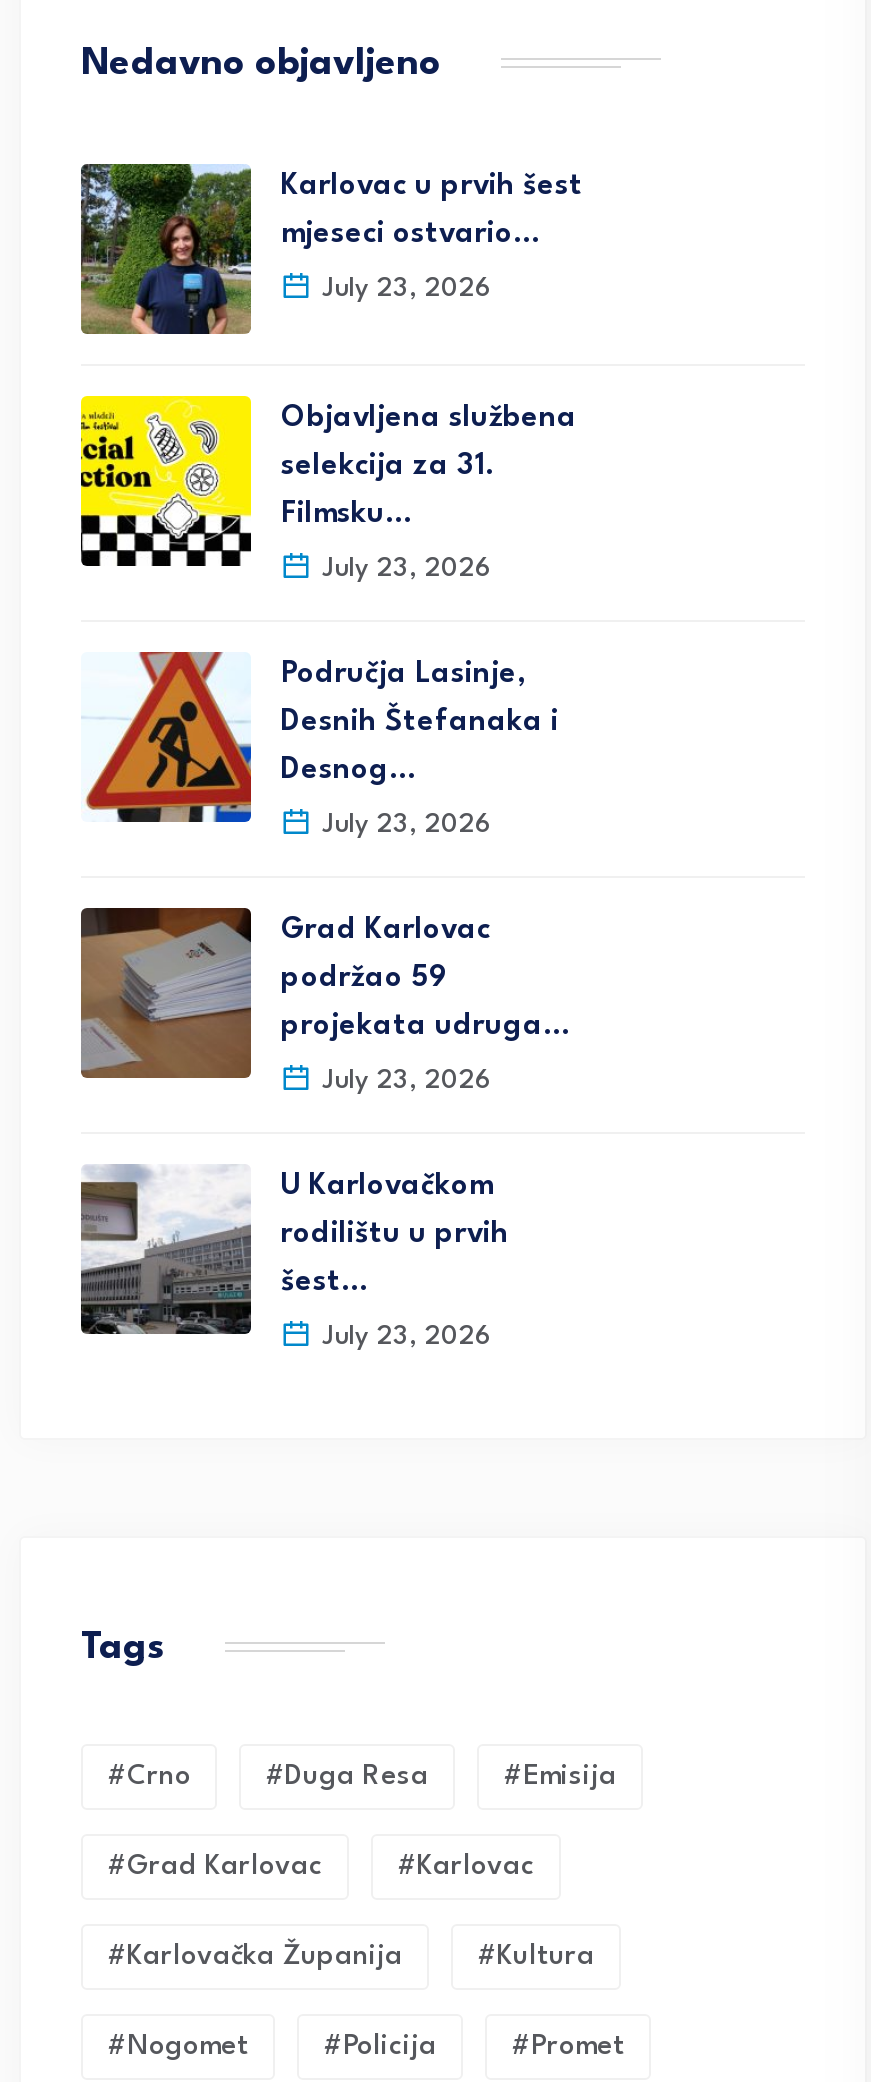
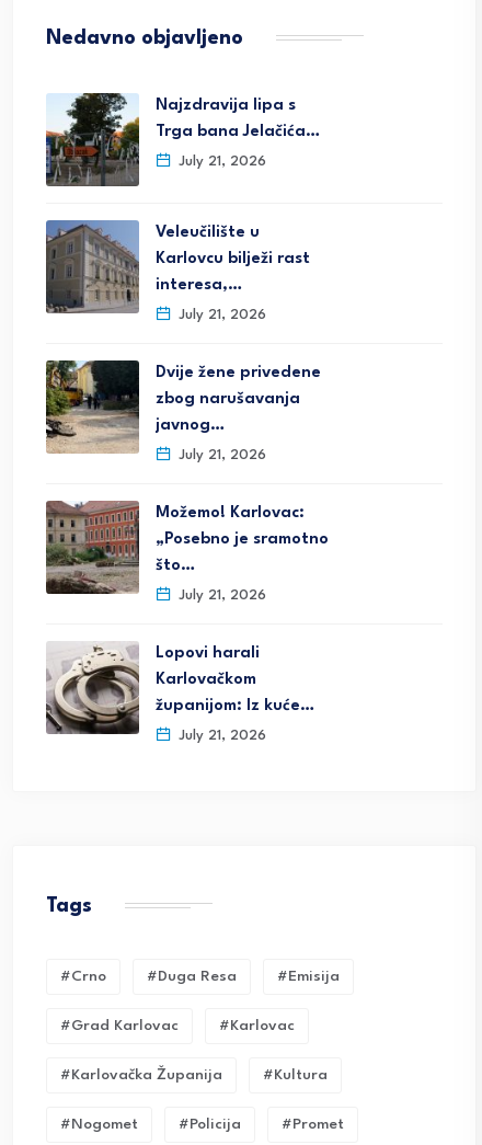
- [image]
- Karlovac u prvih šest
+ [image]
+ Najzdravija lipa s

- mjeseci ostvario…
+ Trga bana Jelačića…

- July 23, 2026
+ July 21, 2026

- [image]
- Objavljena službena
+ [image]
+ Veleučilište u

- selekcija za 31.
+ Karlovcu bilježi rast

- Filmsku…
+ interesa,…

- July 23, 2026
+ July 21, 2026

- [image]
- Područja Lasinje,
+ [image]
+ Dvije žene privedene

- Desnih Štefanaka i
+ zbog narušavanja

- Desnog…
+ javnog…

- July 23, 2026
+ July 21, 2026

- [image]
- Grad Karlovac
+ [image]
+ Možemo! Karlovac:

- podržao 59
+ „Posebno je sramotno

- projekata udruga…
+ što…

- July 23, 2026
+ July 21, 2026

- [image]
- U Karlovačkom
+ [image]
+ Lopovi harali

- rodilištu u prvih
+ Karlovačkom

- šest…
+ županijom: Iz kuće…

- July 23, 2026
+ July 21, 2026
